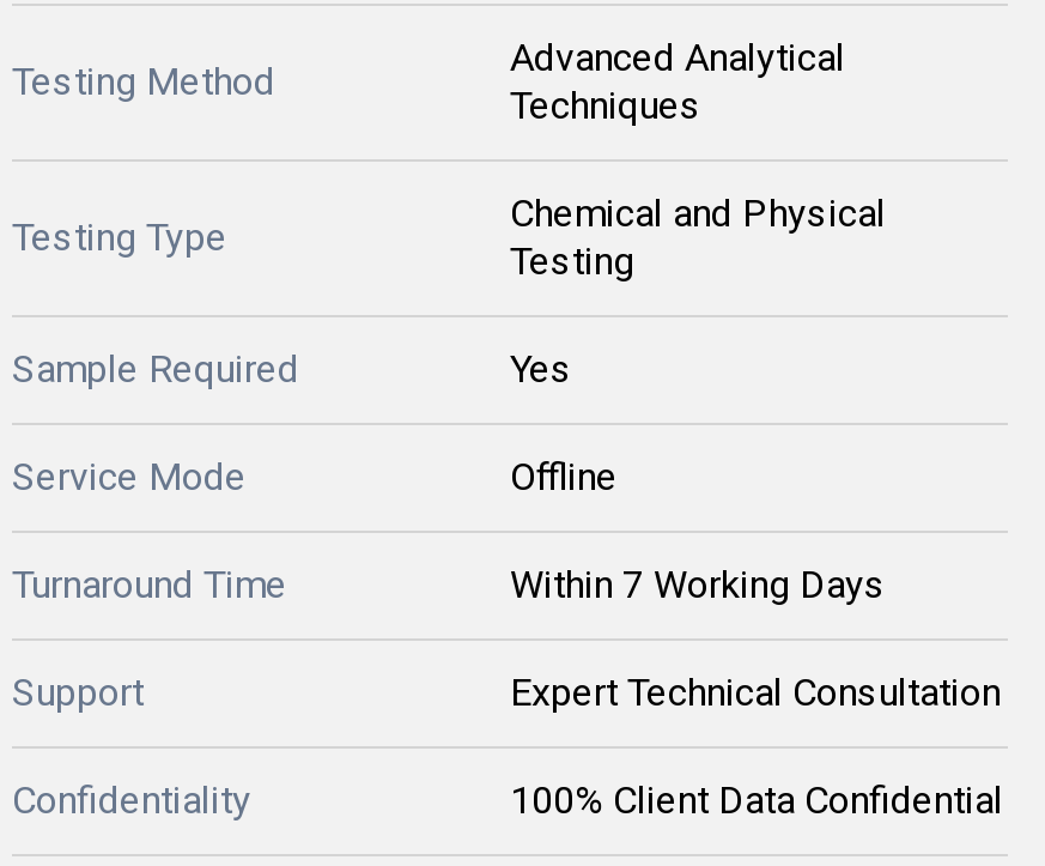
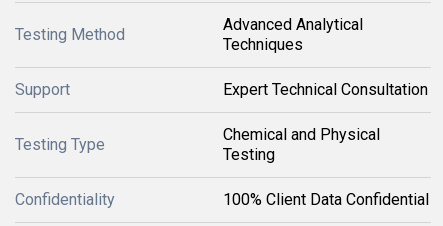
moved down: Testing Type | Chemical and Physical | Testing

- Sample Required
- Yes
- Service Mode
- Offline
- Turnaround Time
- Within 7 Working Days

moved up: Support | Expert Technical Consultation
